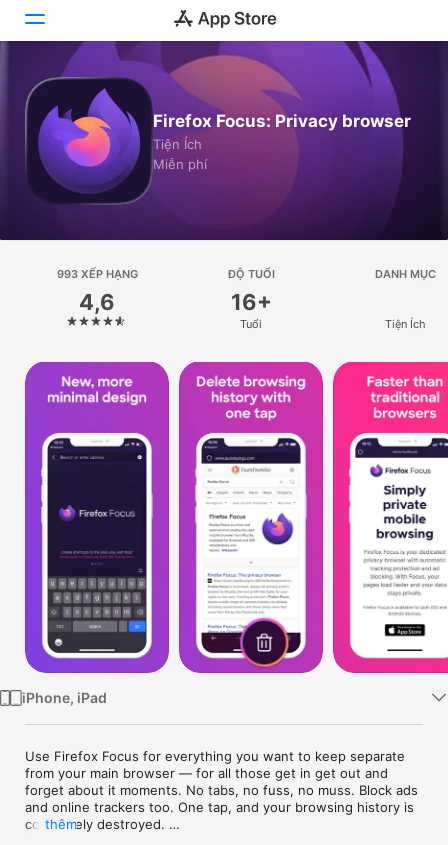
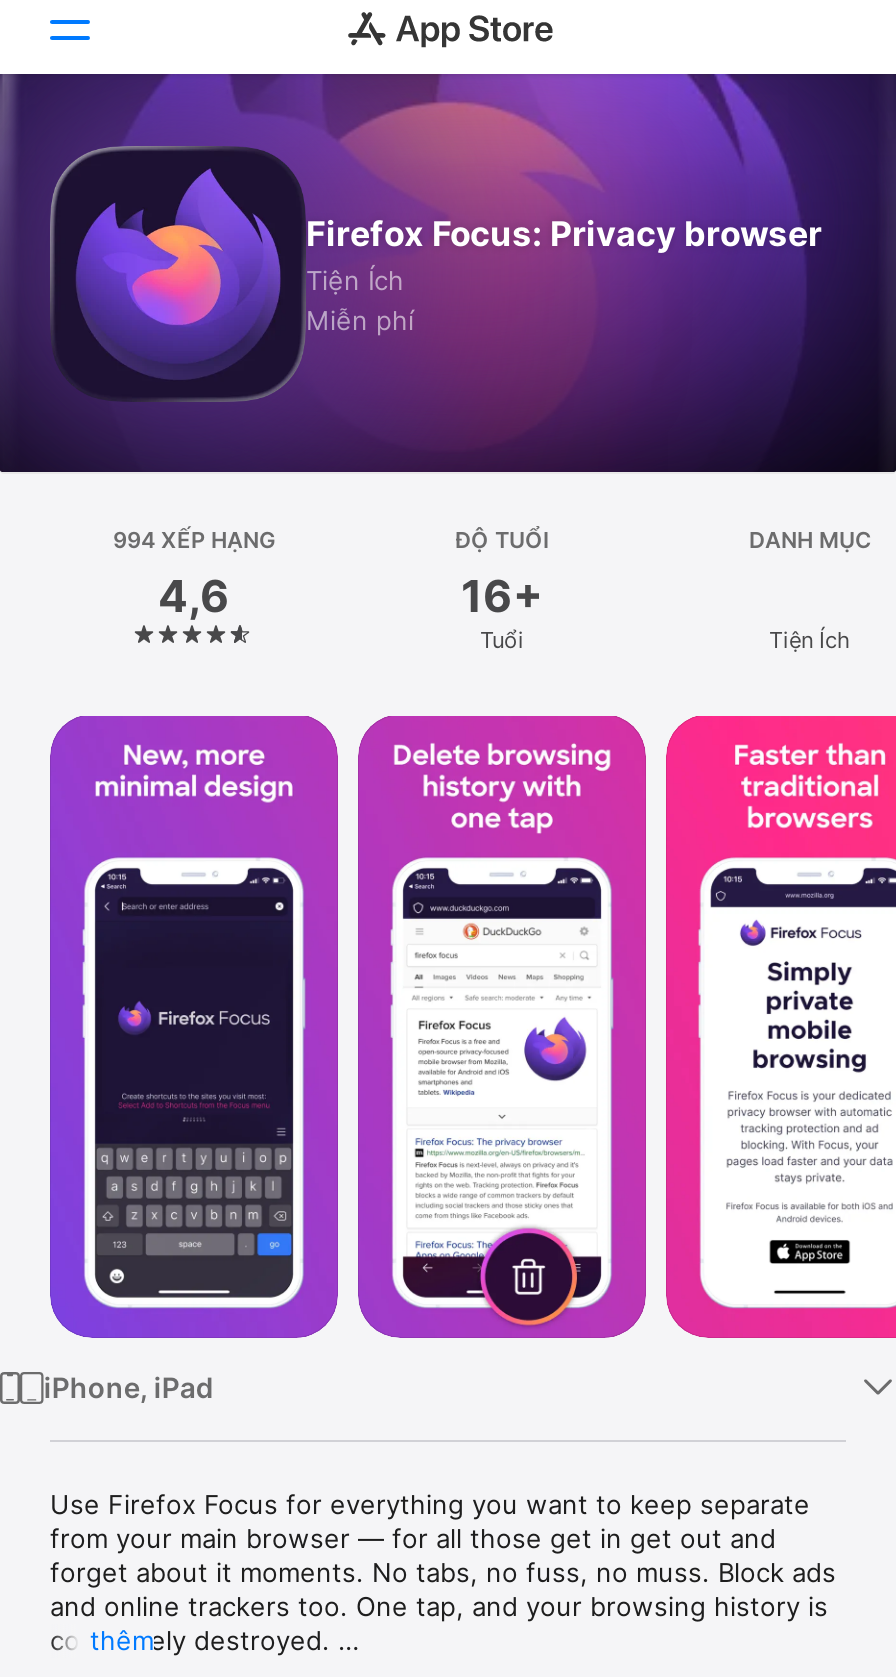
- 993 XẾP HẠNG
+ 994 XẾP HẠNG
